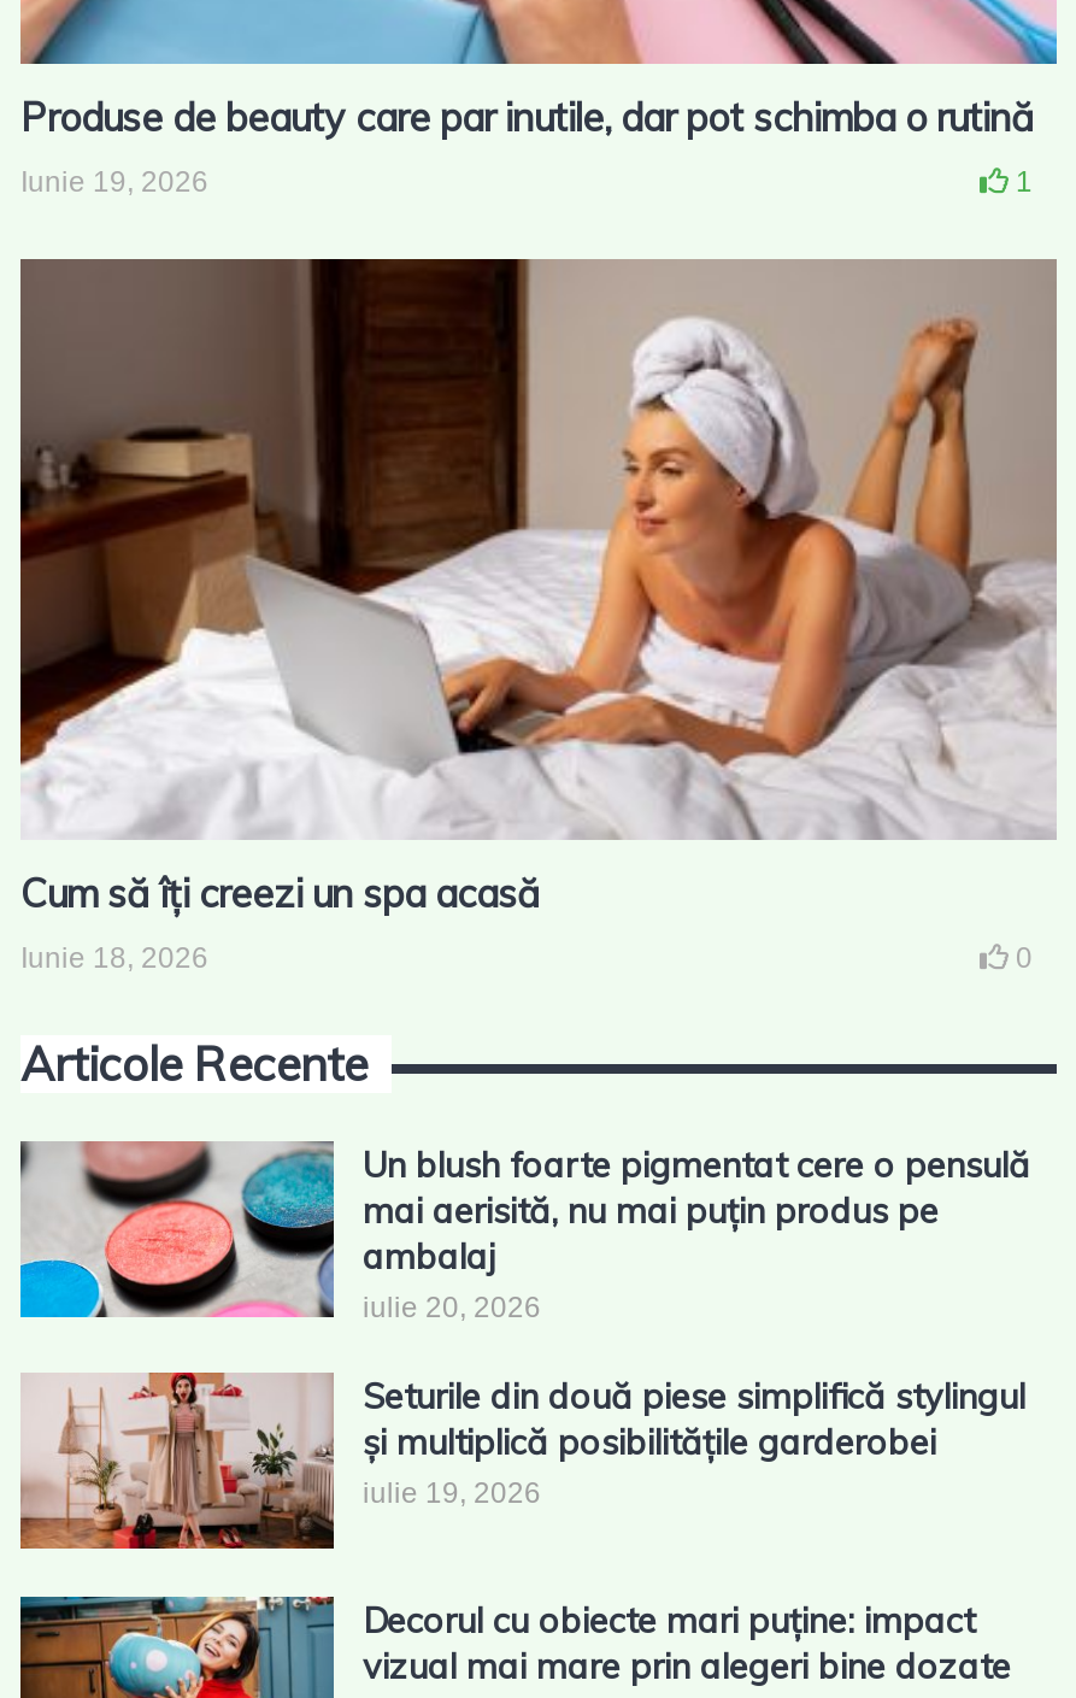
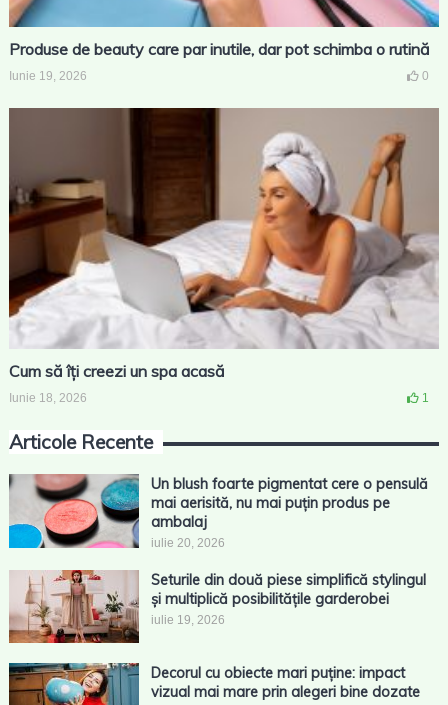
- 1
+ 0

- 0
+ 1
